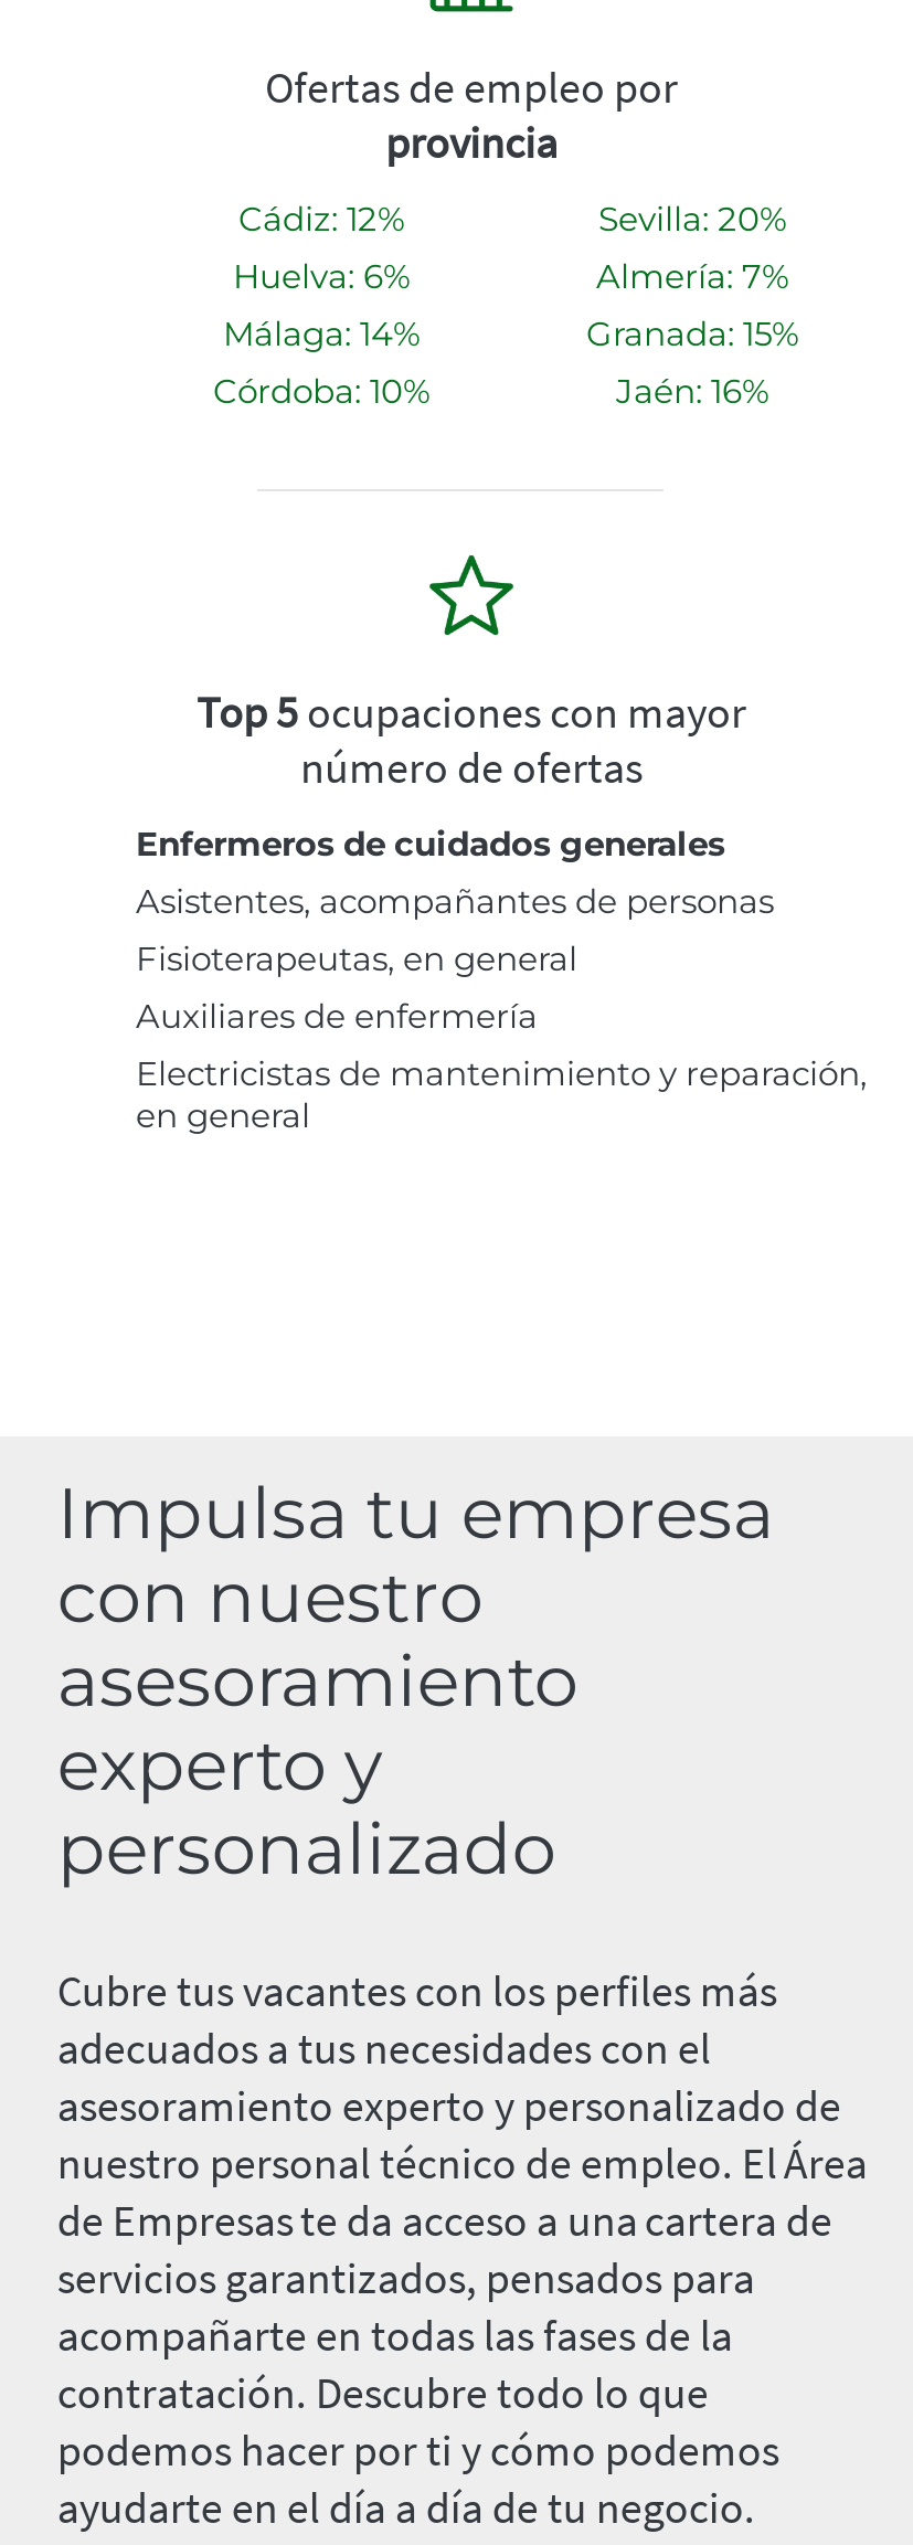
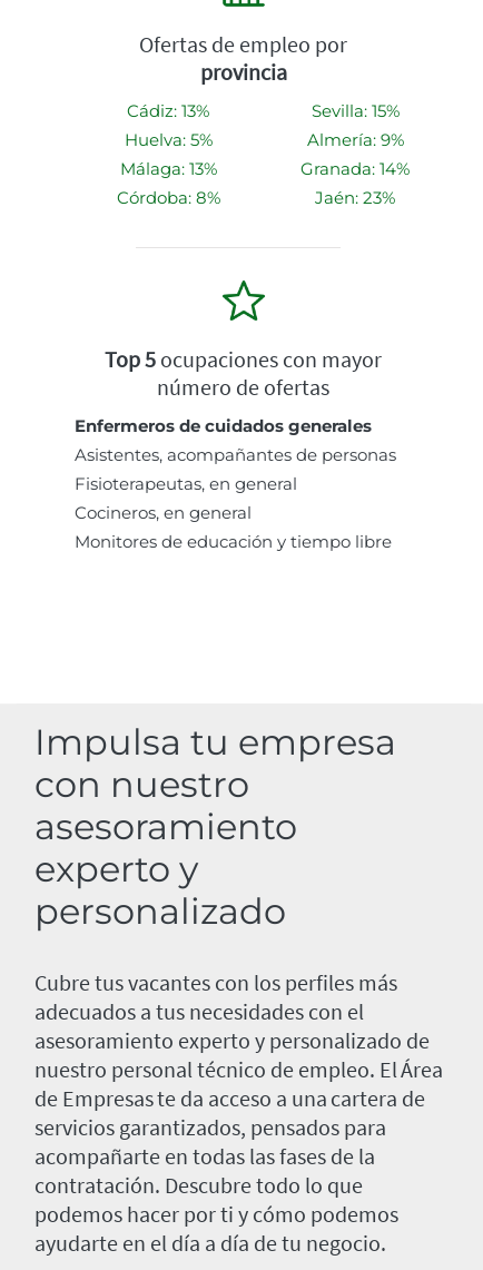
- Cádiz: 12%
+ Cádiz: 13%

- Sevilla: 20%
+ Sevilla: 15%

- Huelva: 6%
+ Huelva: 5%

- Almería: 7%
+ Almería: 9%

- Málaga: 14%
+ Málaga: 13%

- Granada: 15%
+ Granada: 14%

- Córdoba: 10%
+ Córdoba: 8%

- Jaén: 16%
+ Jaén: 23%

- Auxiliares de enfermería
- Electricistas de mantenimiento y reparación,
- en general
+ Cocineros, en general
+ Monitores de educación y tiempo libre
